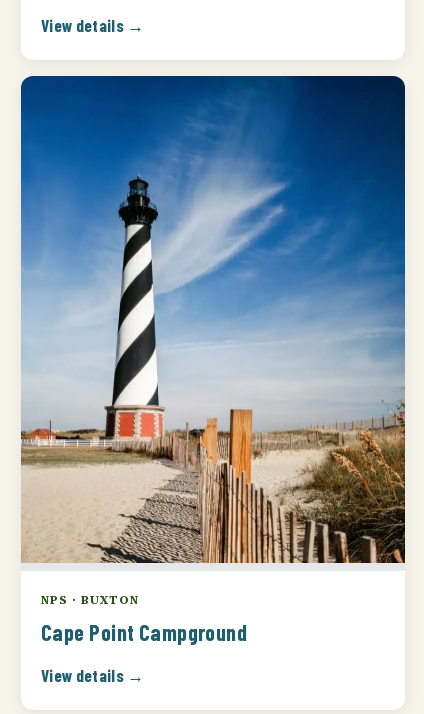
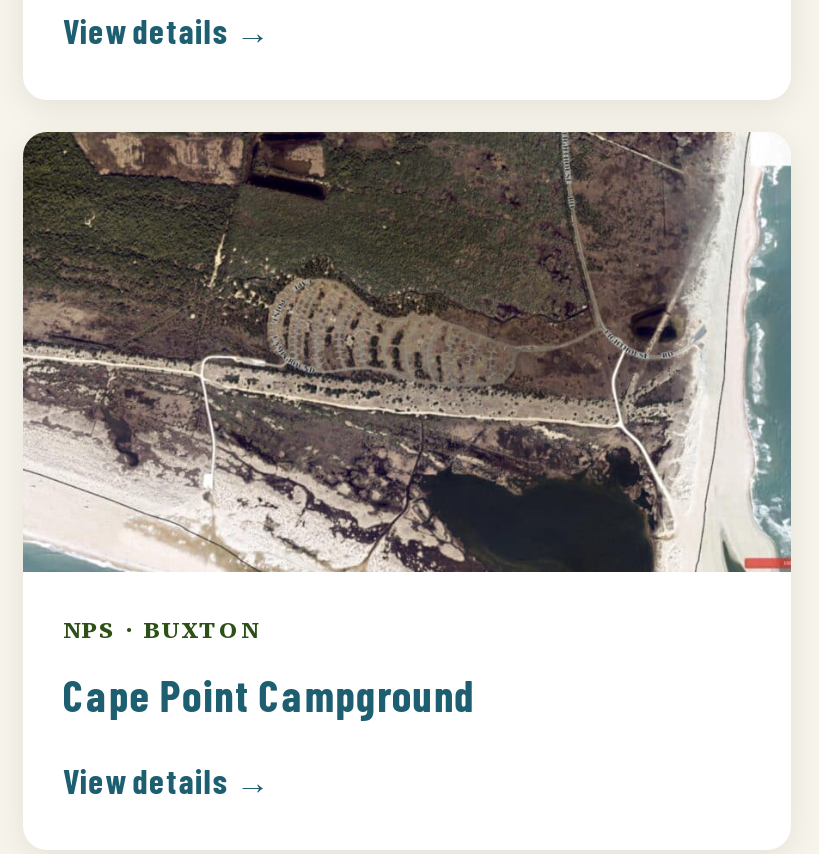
- [image]
+ [image]
